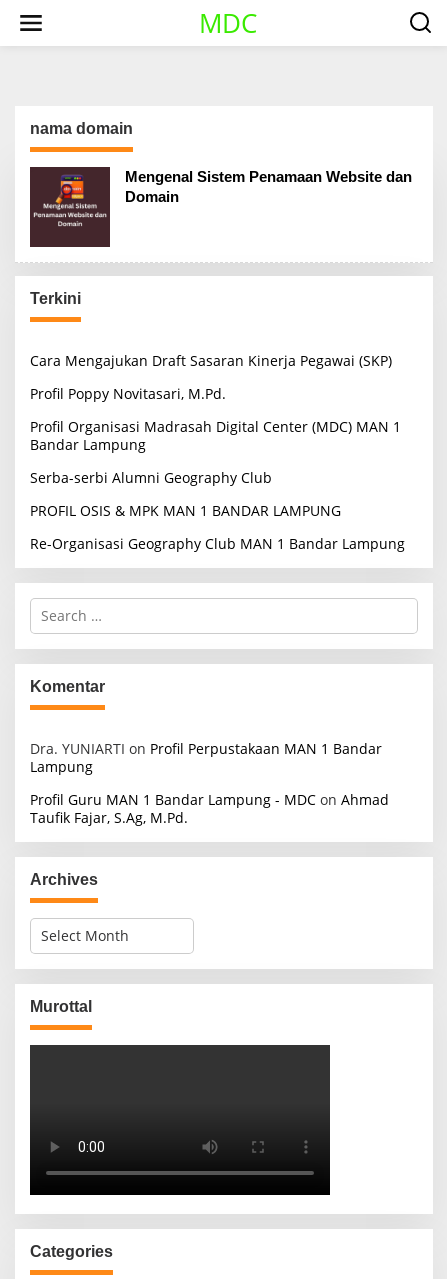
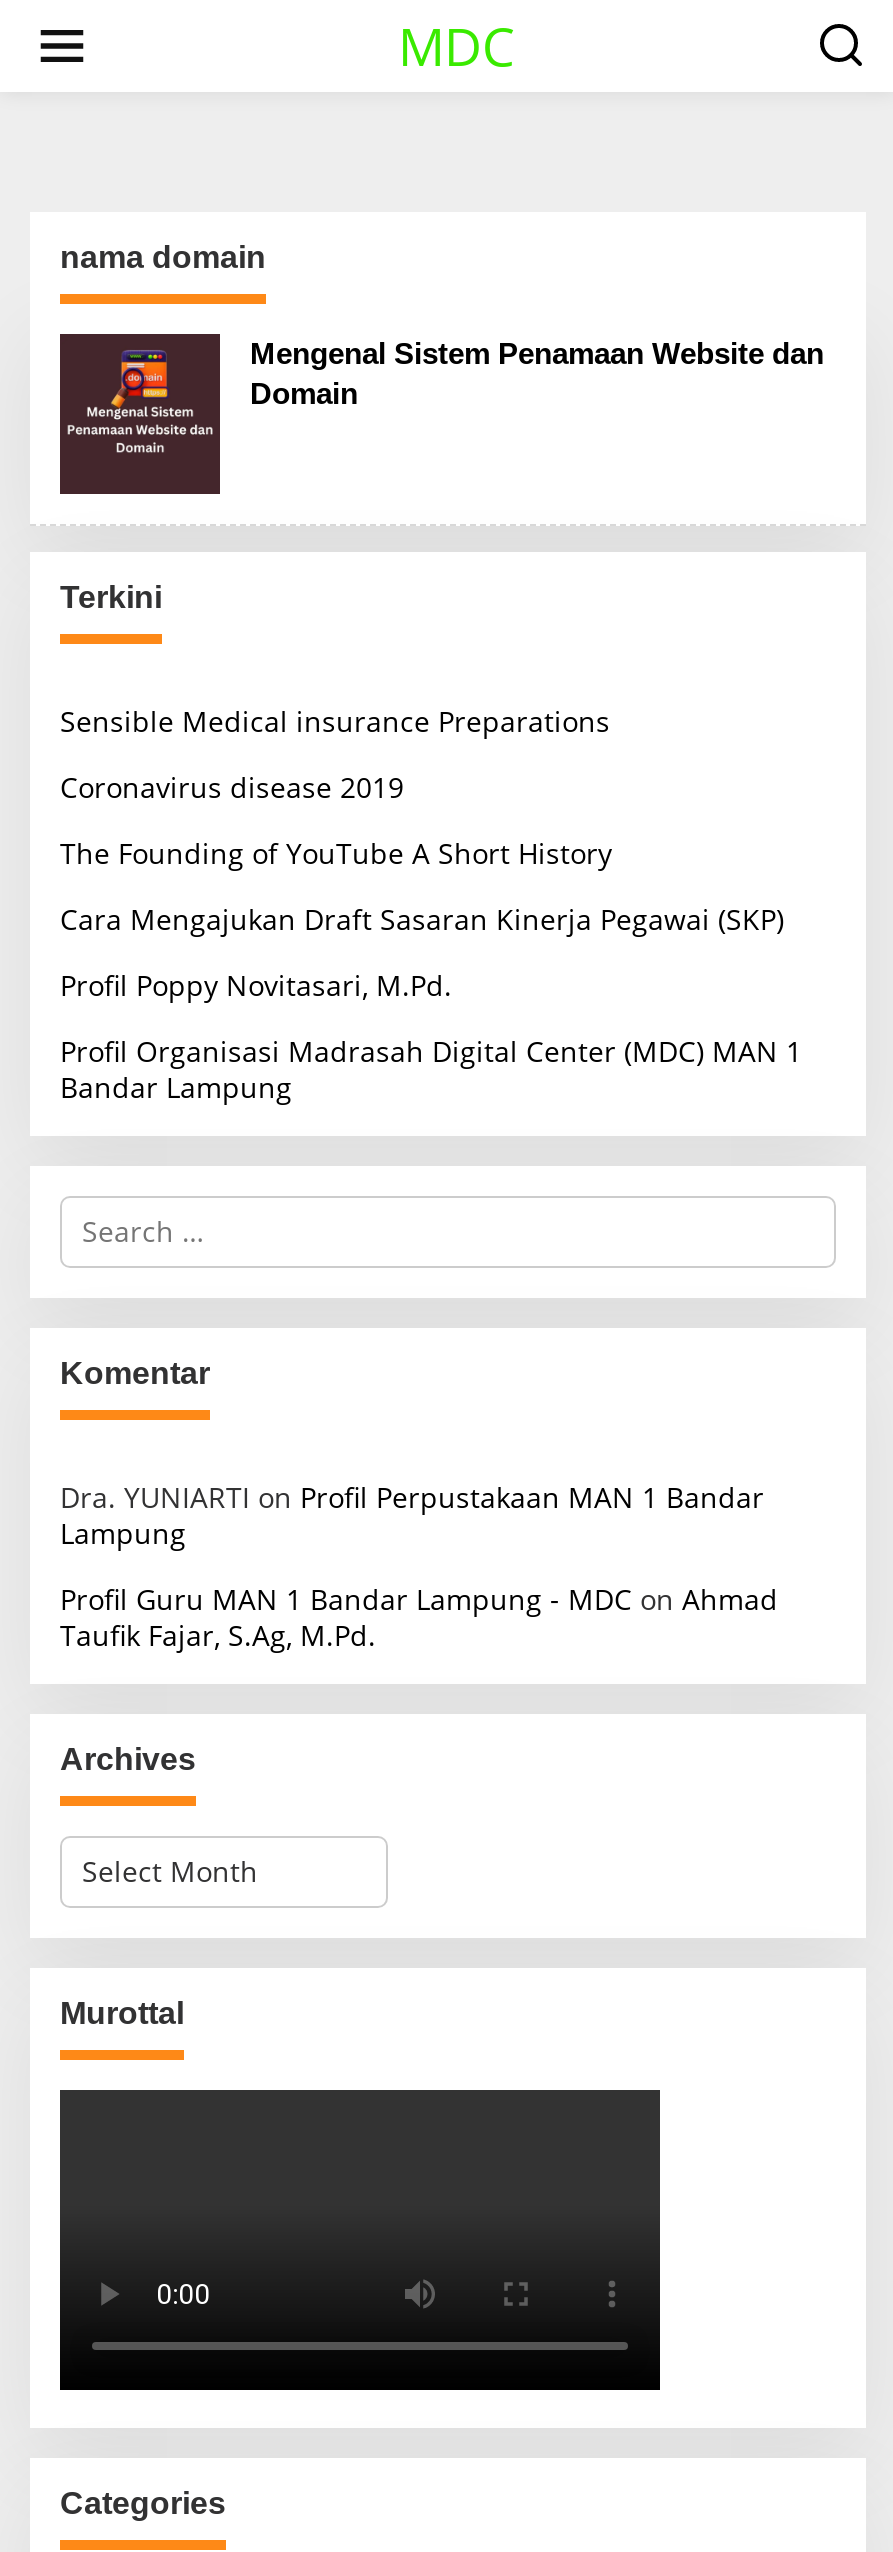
+ Sensible Medical insurance Preparations
+ Coronavirus disease 2019
+ The Founding of YouTube A Short History

moved down: Cara Mengajukan Draft Sasaran Kinerja Pegawai (SKP) | Profil Poppy Novitasari, M.Pd. | Profil Organisasi Madrasah Digital Center (MDC) MAN 1 | Bandar Lampung

- Serba-serbi Alumni Geography Club
- PROFIL OSIS & MPK MAN 1 BANDAR LAMPUNG
- Re-Organisasi Geography Club MAN 1 Bandar Lampung
